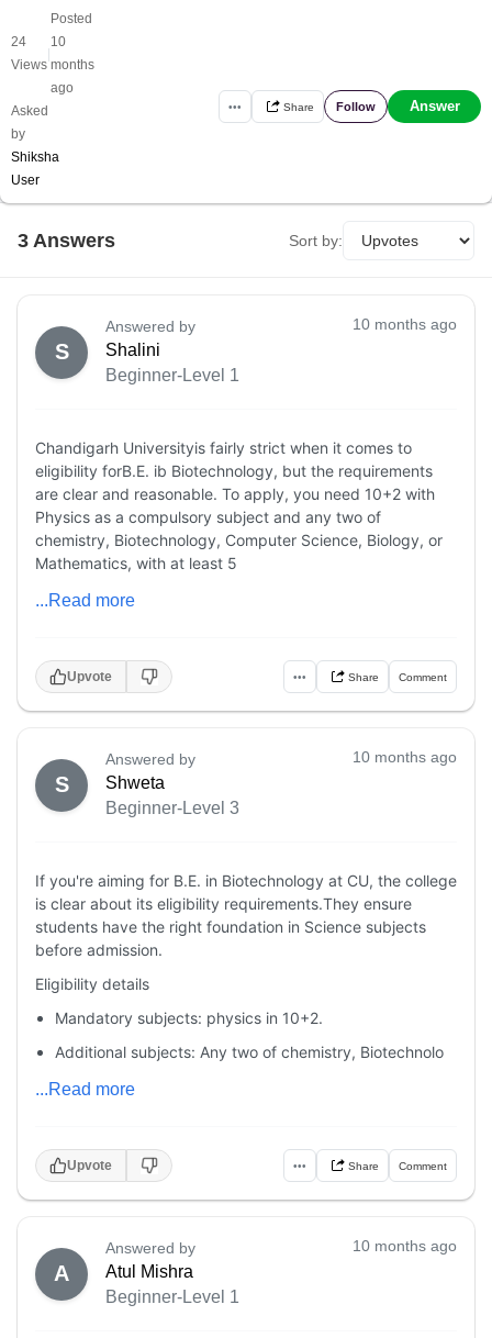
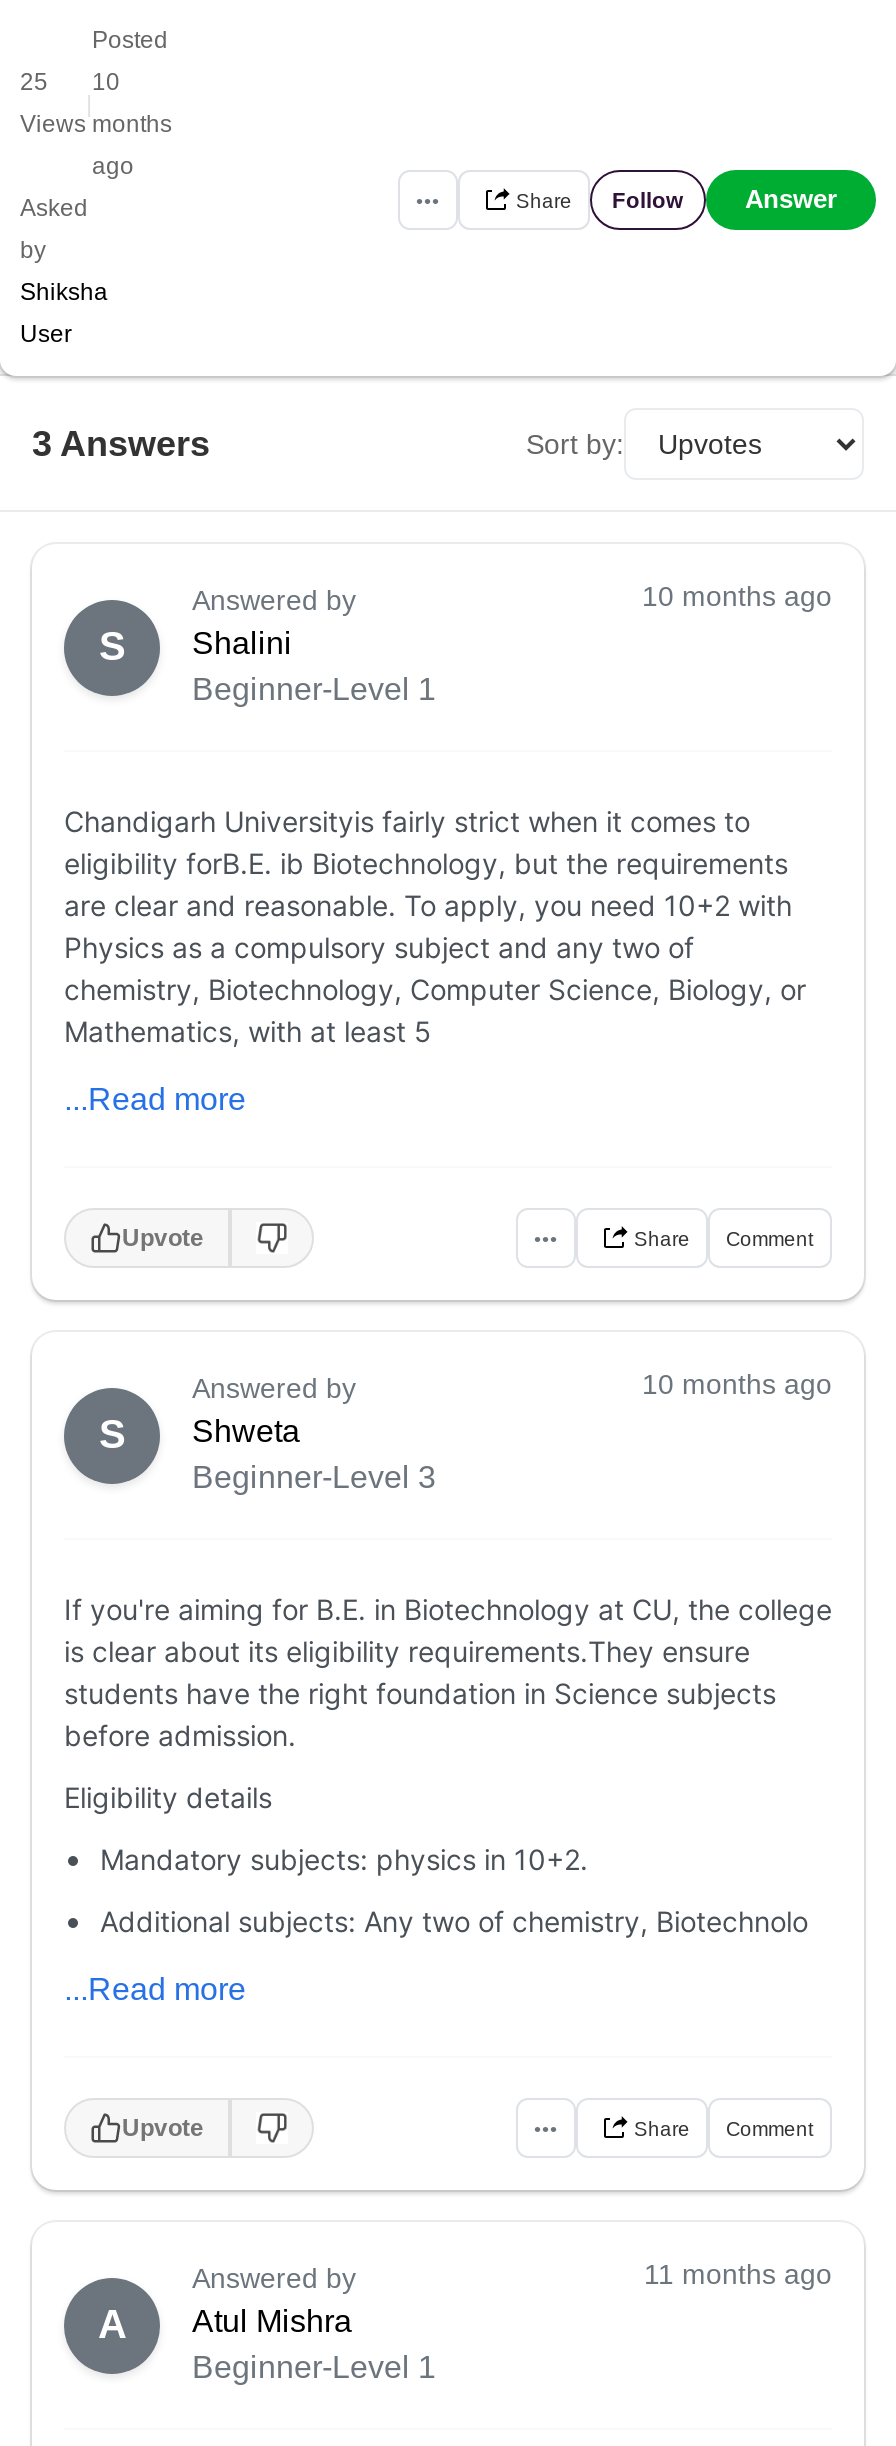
- 24 10
+ 25 10

- 10 months ago
+ 11 months ago
